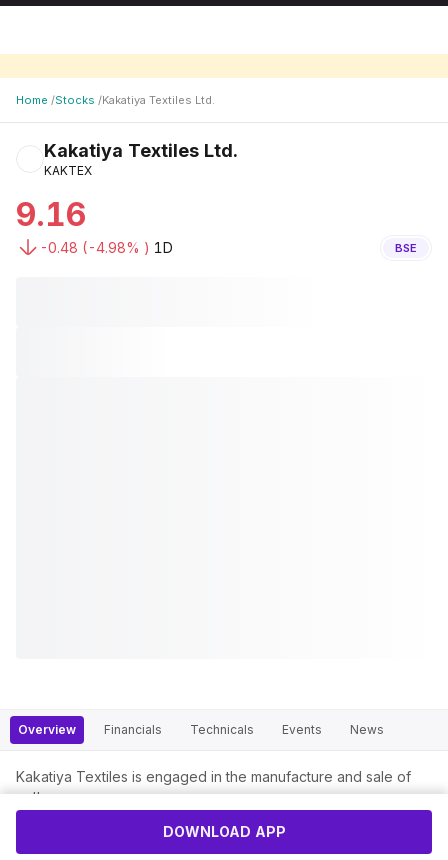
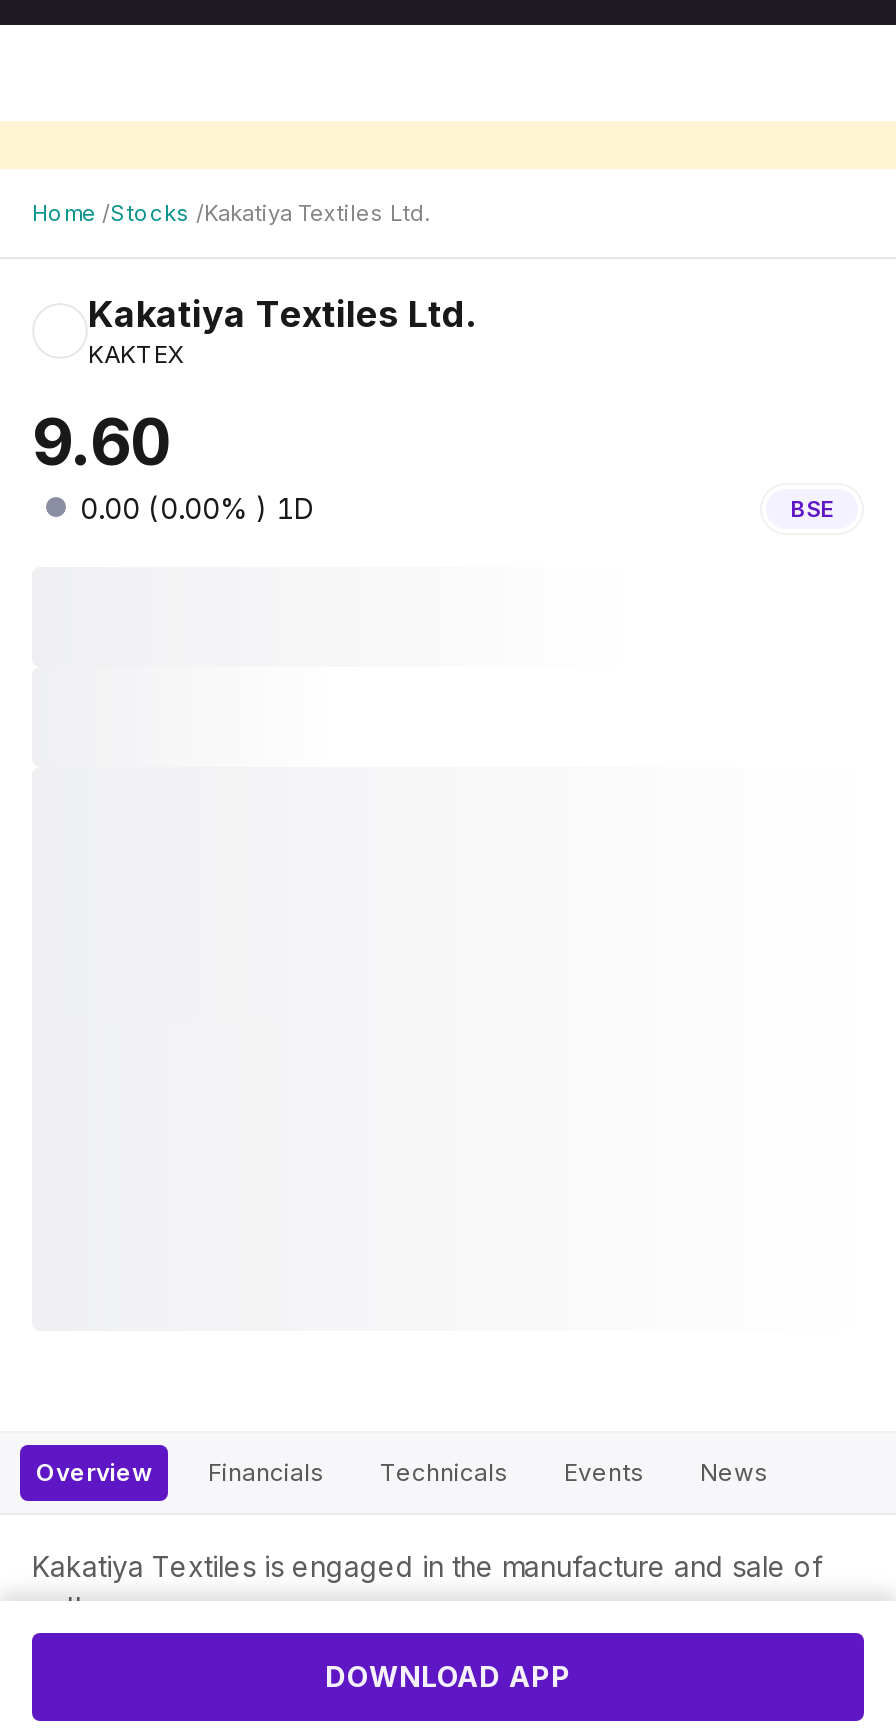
- 9.16
+ 9.60

- -0.48 (-4.98% ) 1D
+ 0.00 (0.00% ) 1D
